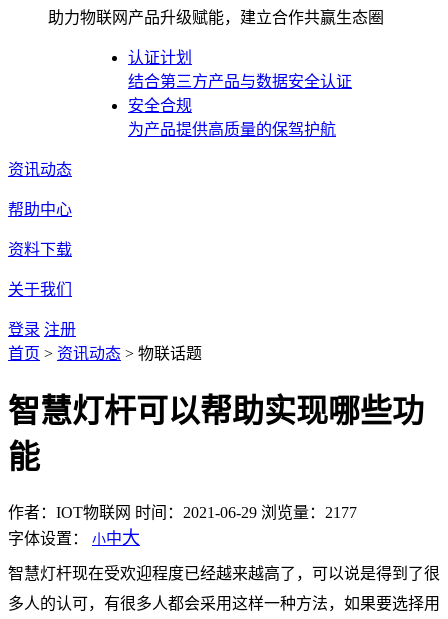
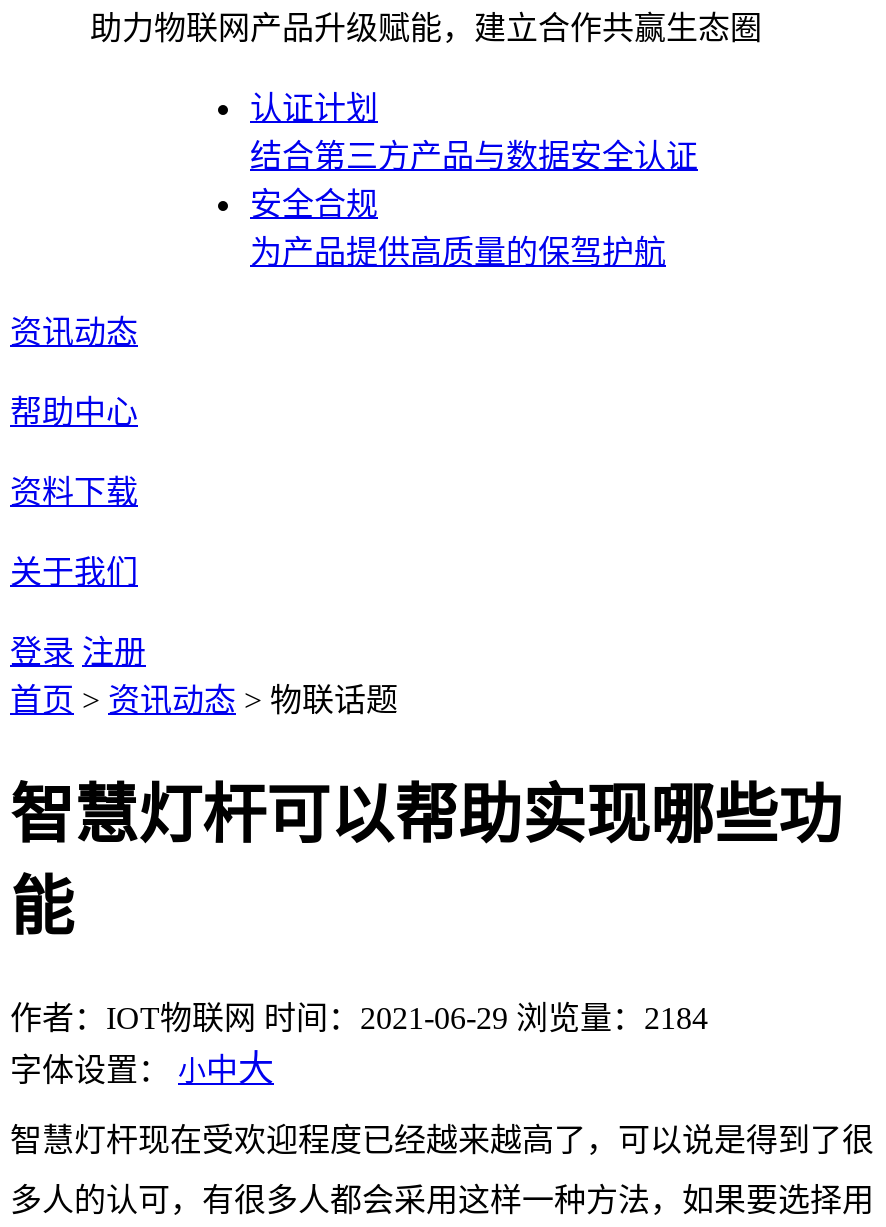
- 作者：IOT物联网 时间：2021-06-29 浏览量：2177
+ 作者：IOT物联网 时间：2021-06-29 浏览量：2184
